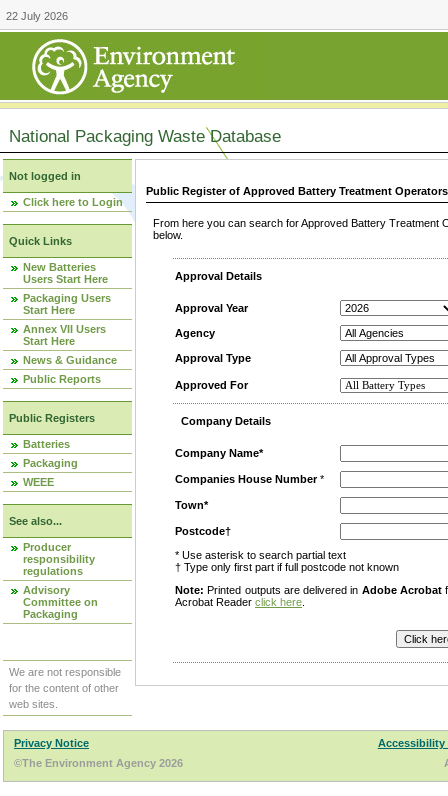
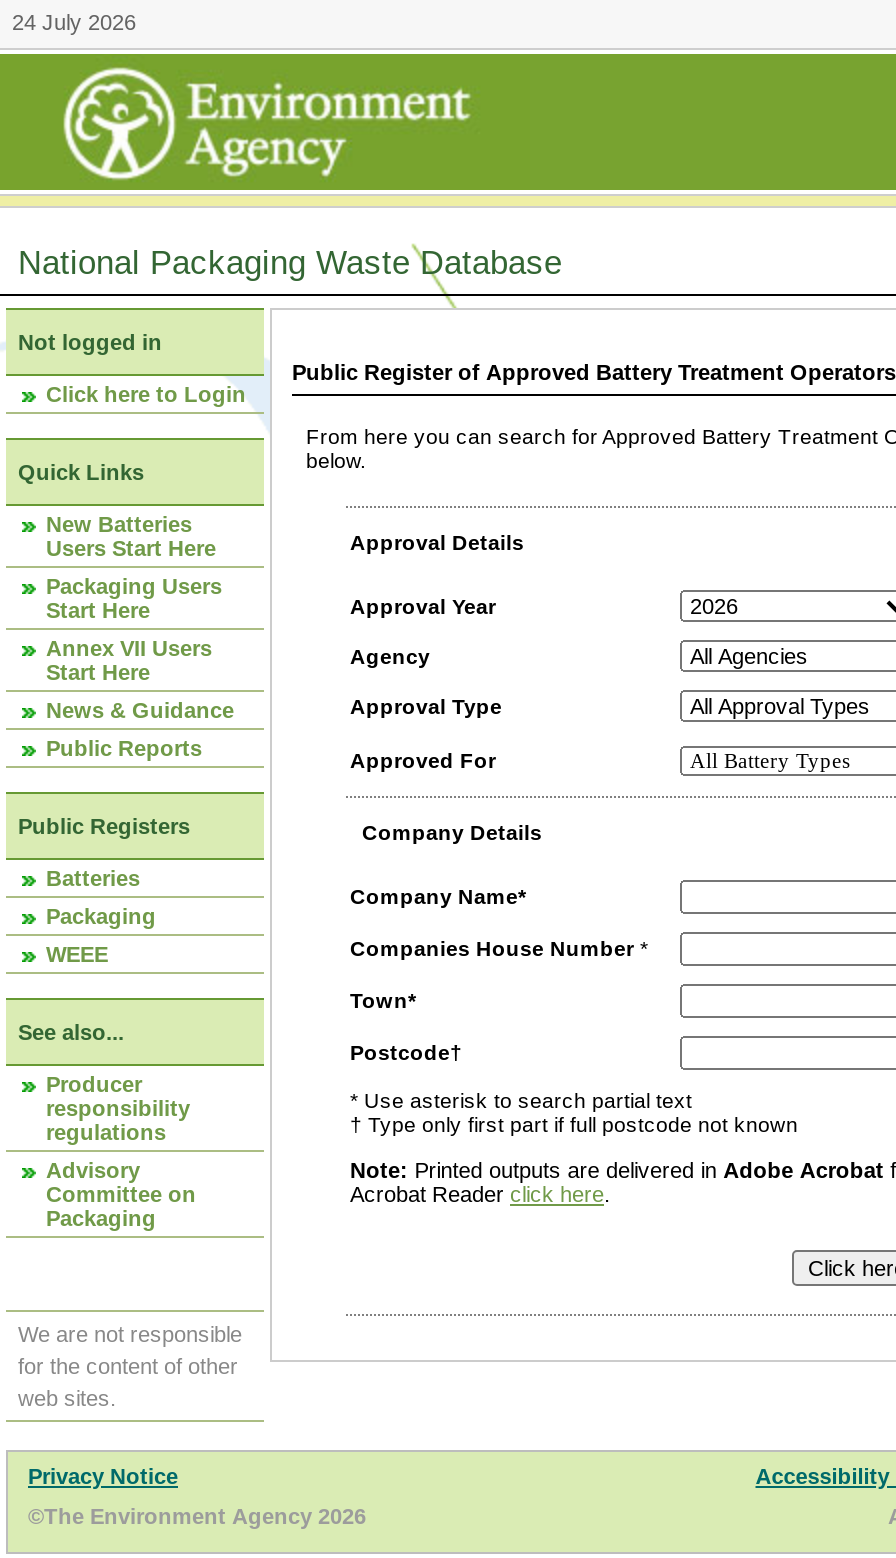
- 22 July 2026
+ 24 July 2026
